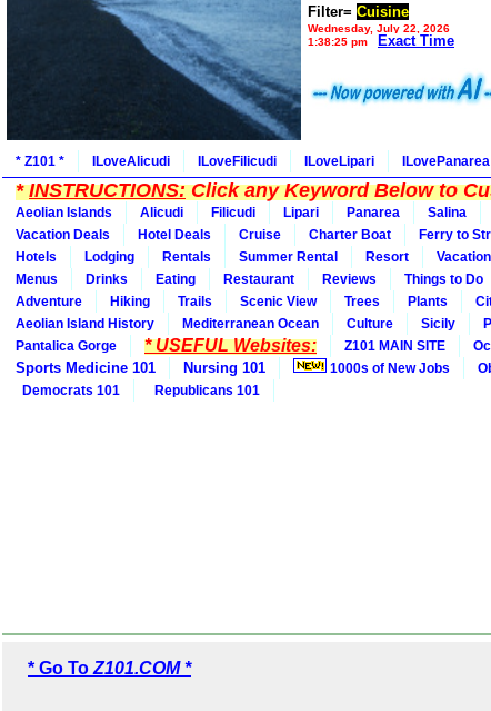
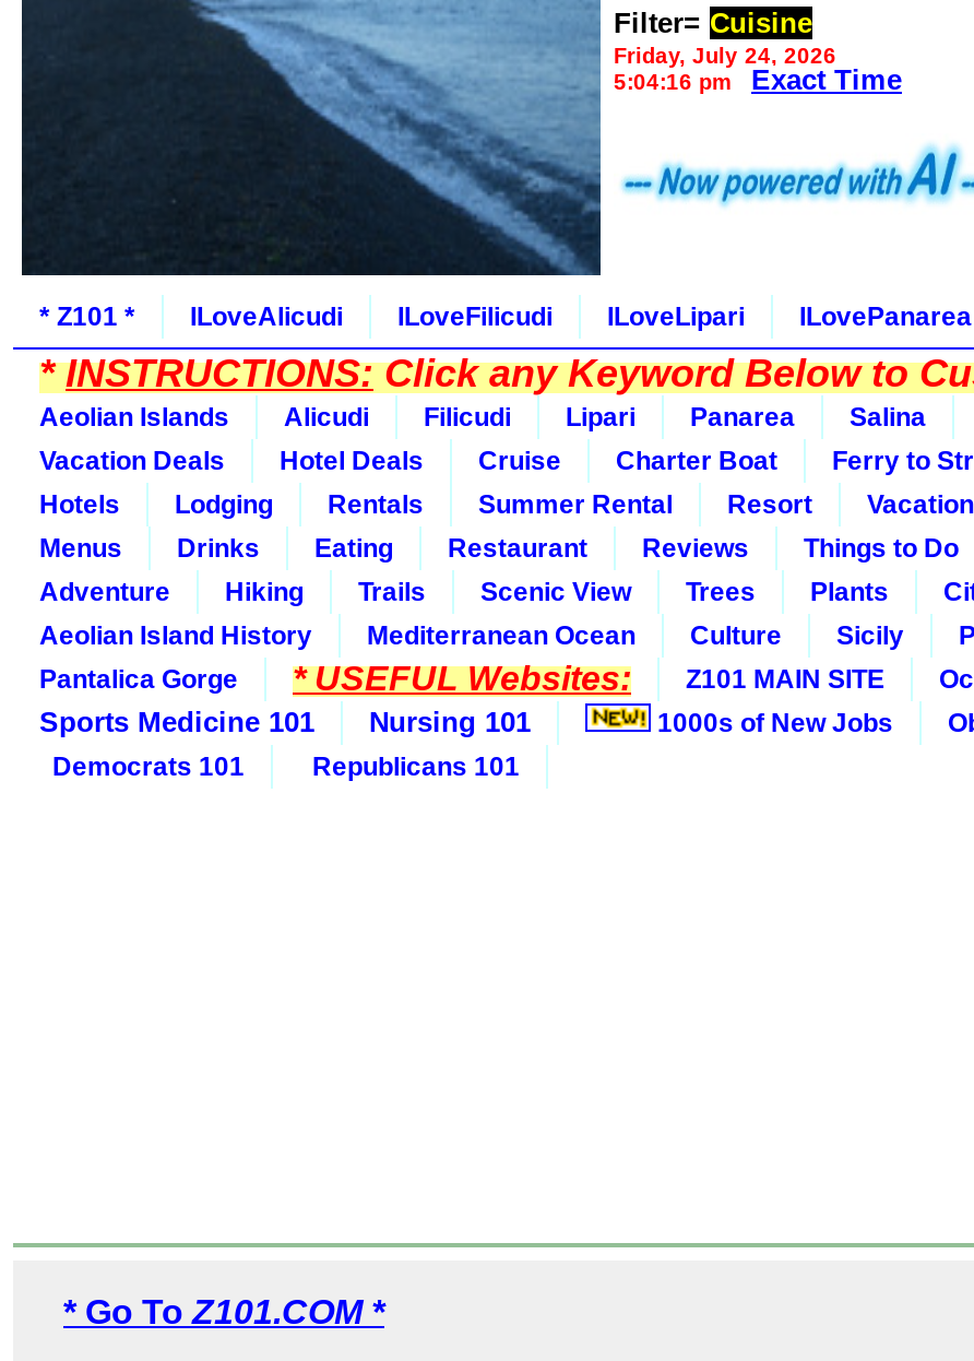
- Wednesday, July 22, 2026
+ Friday, July 24, 2026

- 1:38:25 pm Exact Time
+ 5:04:16 pm Exact Time
